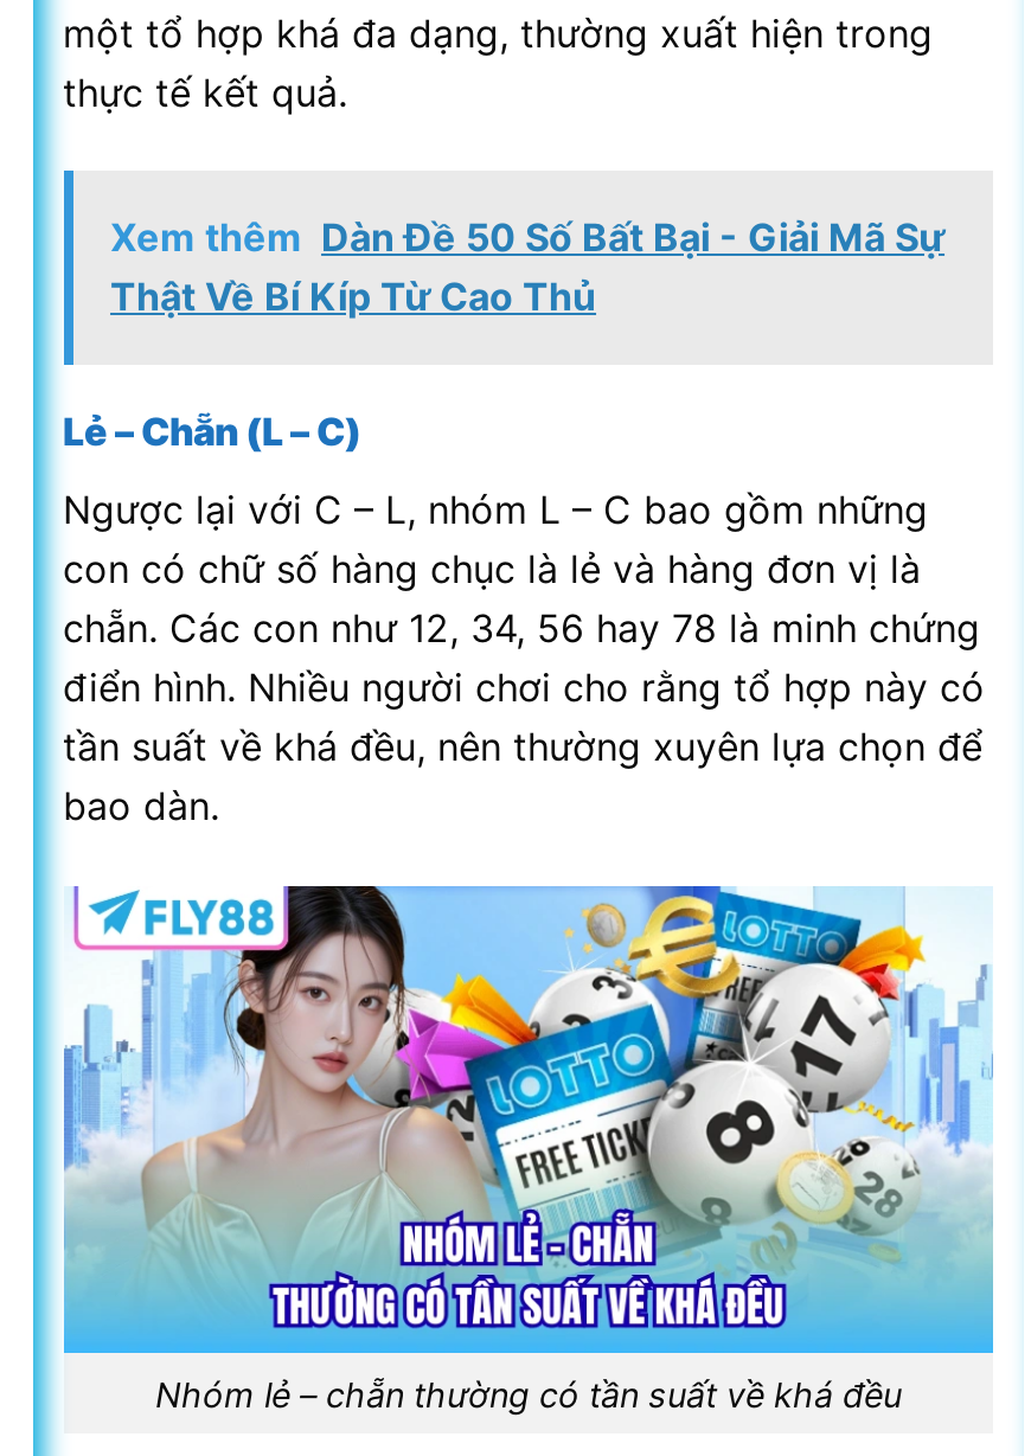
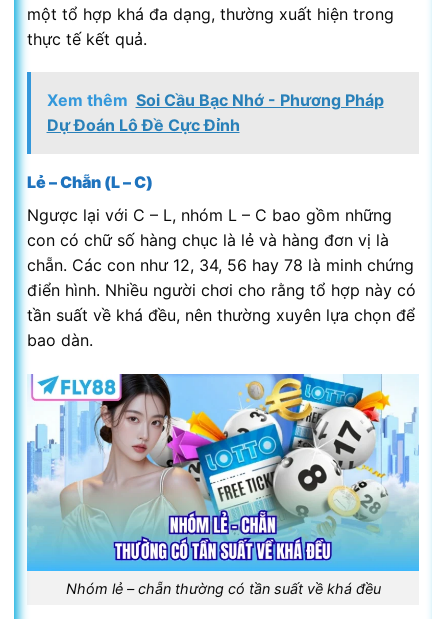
- Xem thêm Dàn Đề 50 Số Bất Bại - Giải Mã Sự
- Thật Về Bí Kíp Từ Cao Thủ
+ Xem thêm Soi Cầu Bạc Nhớ - Phương Pháp
+ Dự Đoán Lô Đề Cực Đỉnh
